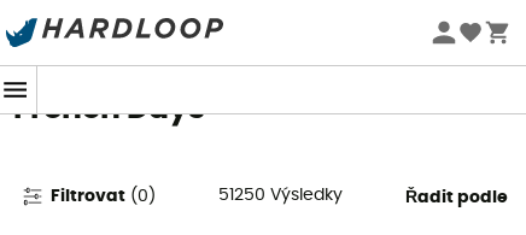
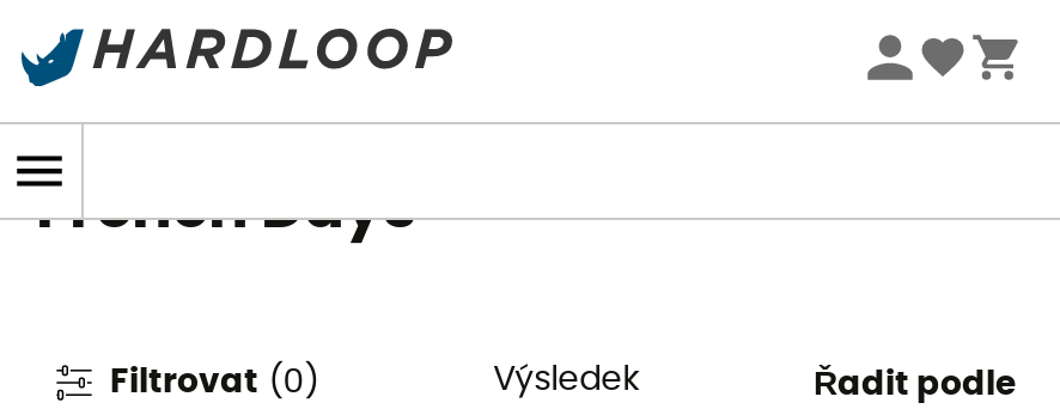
- 51250 Výsledky
+ Výsledek
